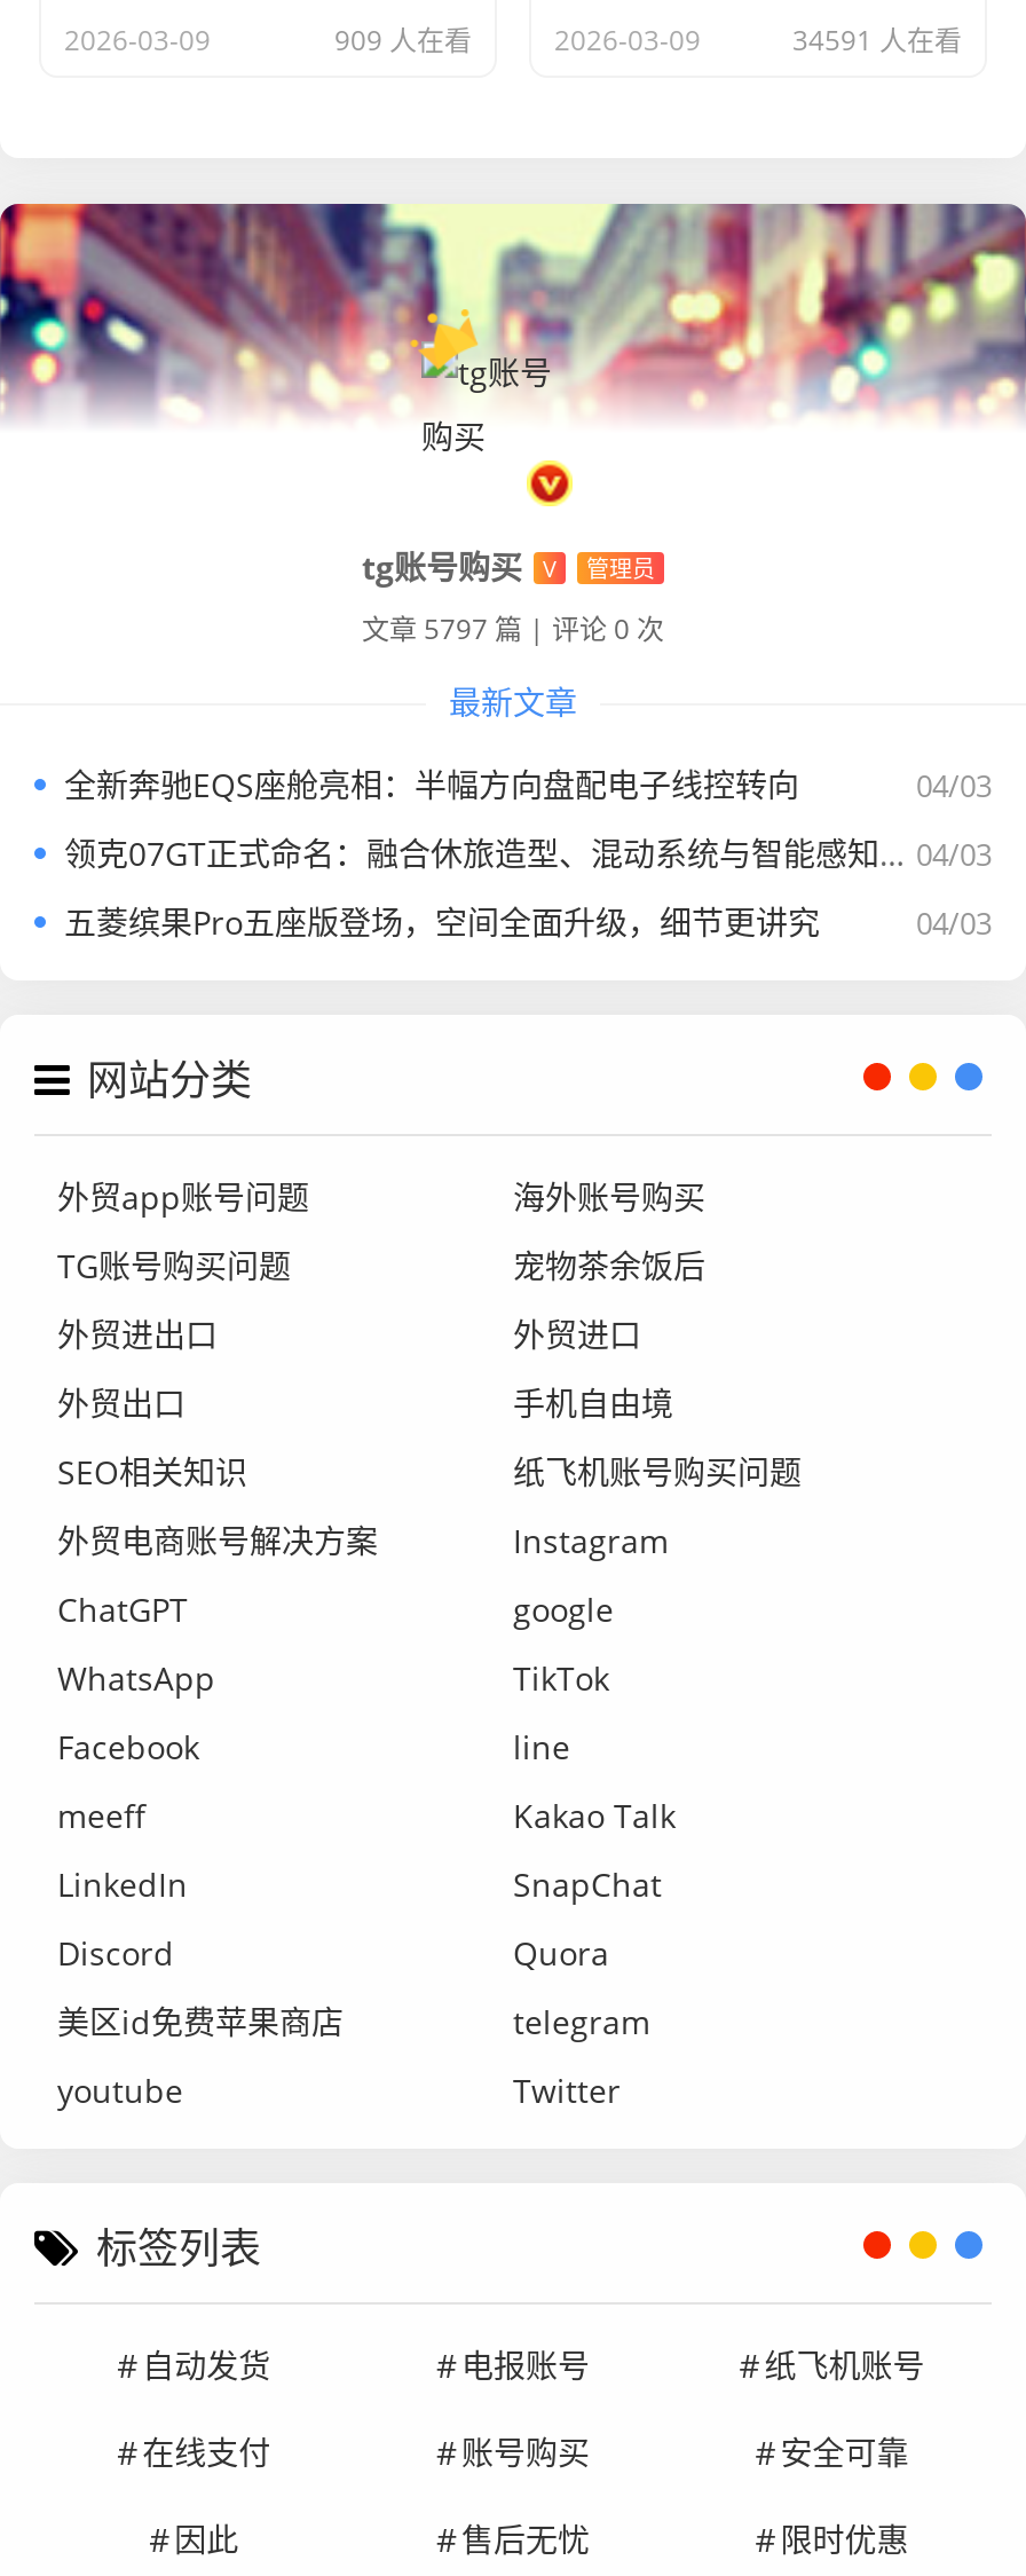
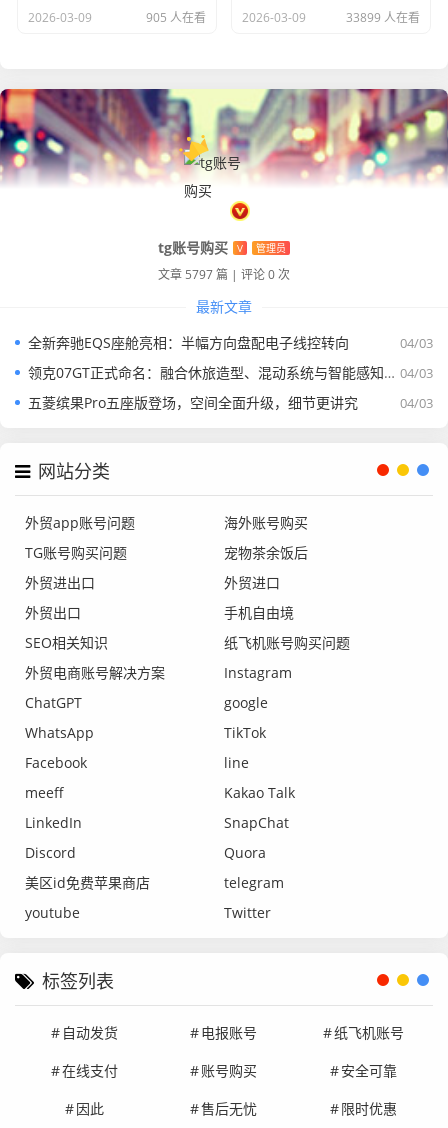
- 909 人在看
+ 905 人在看

- 34591 人在看
+ 33899 人在看
